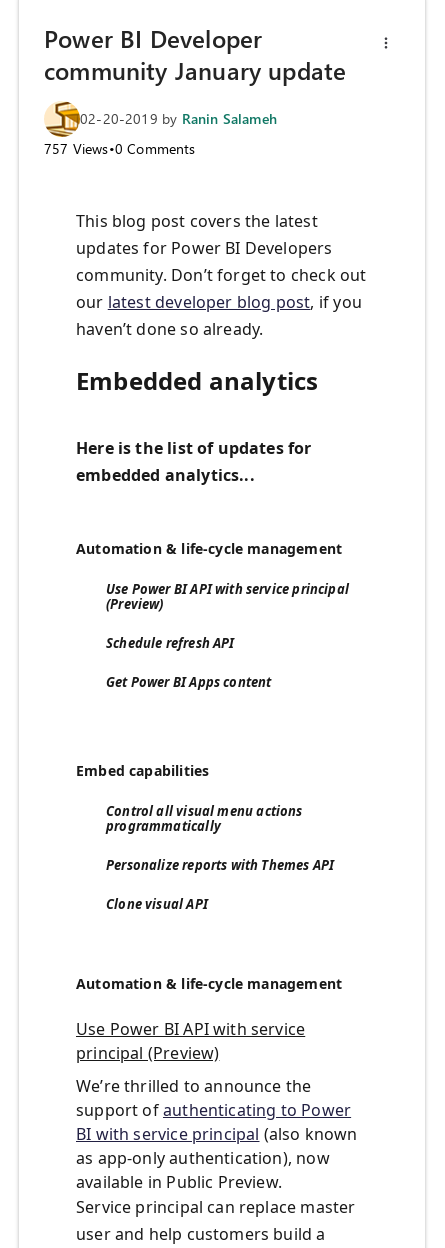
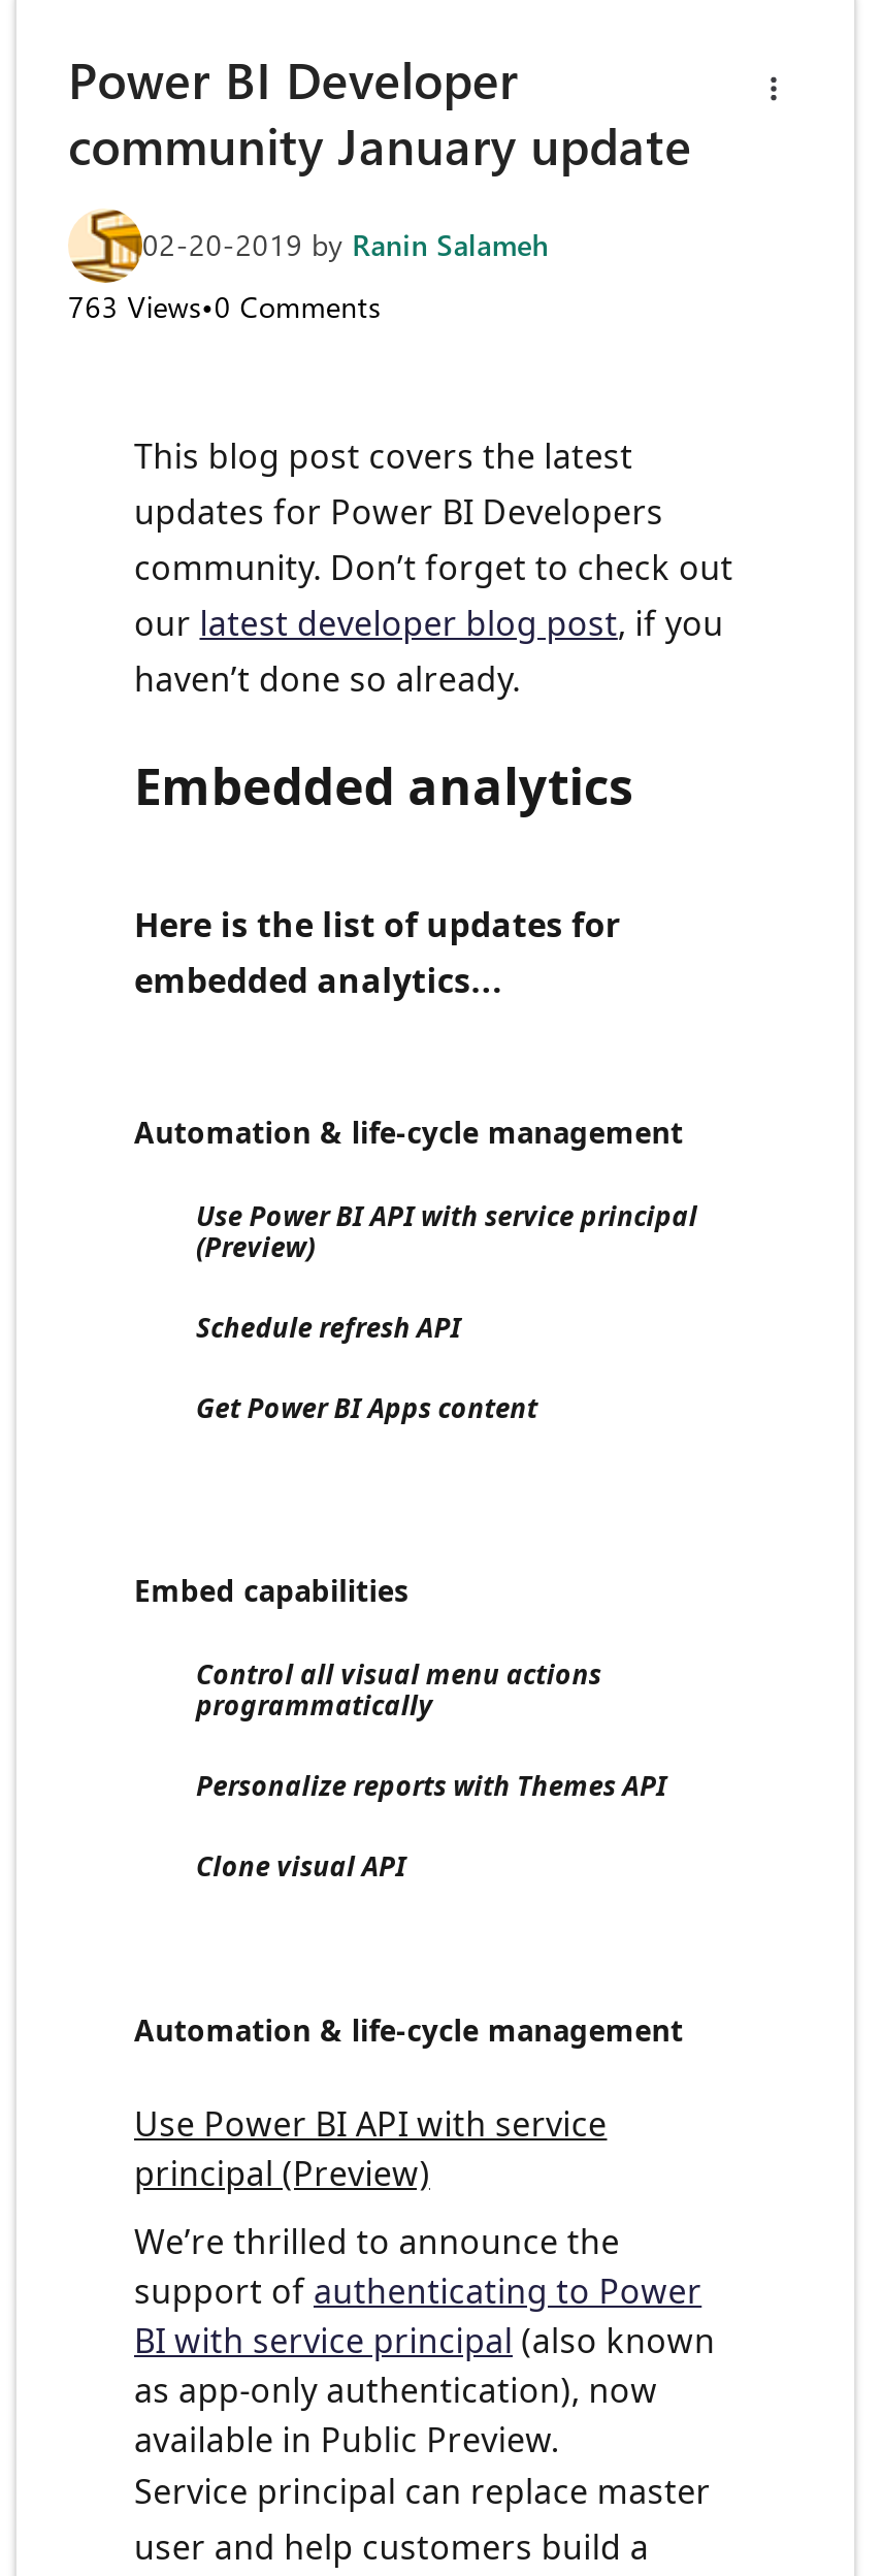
- 757 Views•0 Comments
+ 763 Views•0 Comments
